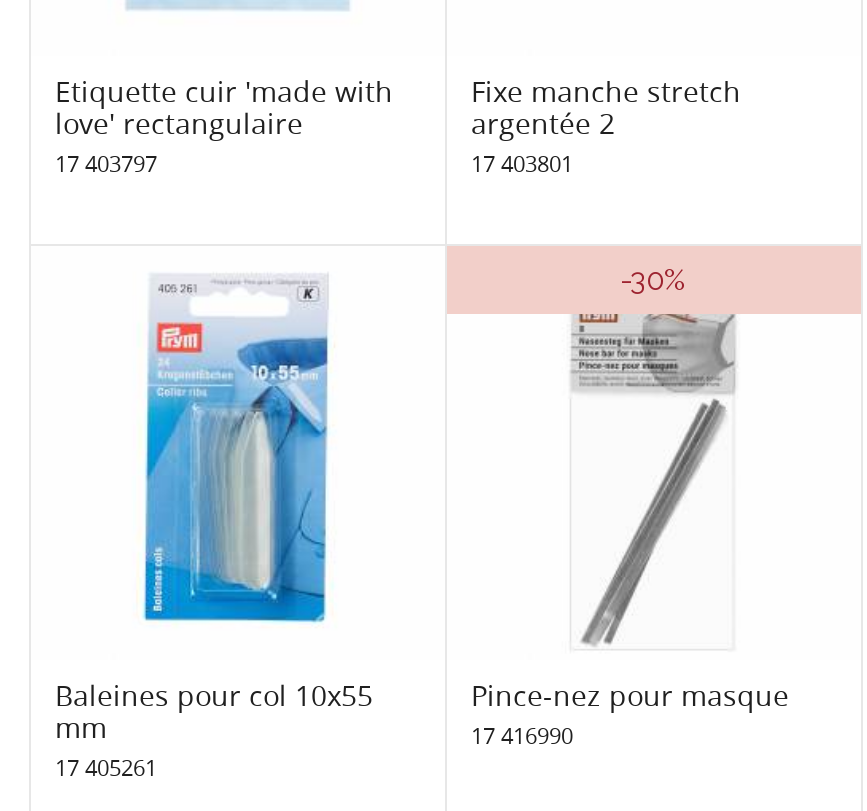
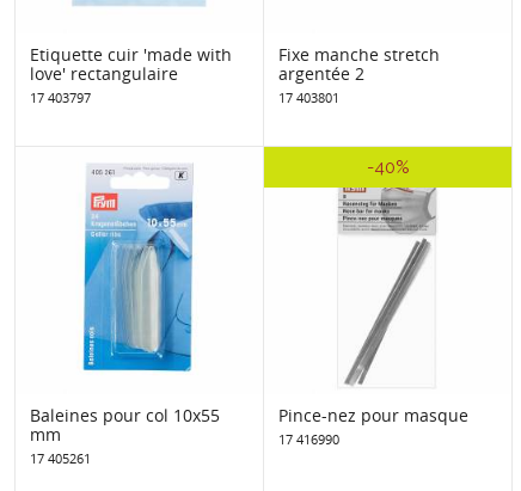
- -30%
+ -40%
